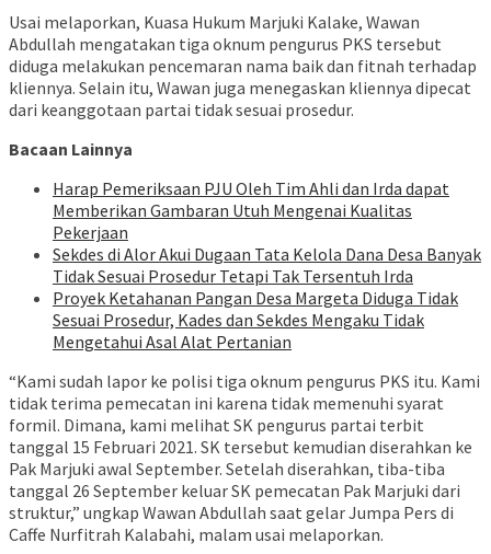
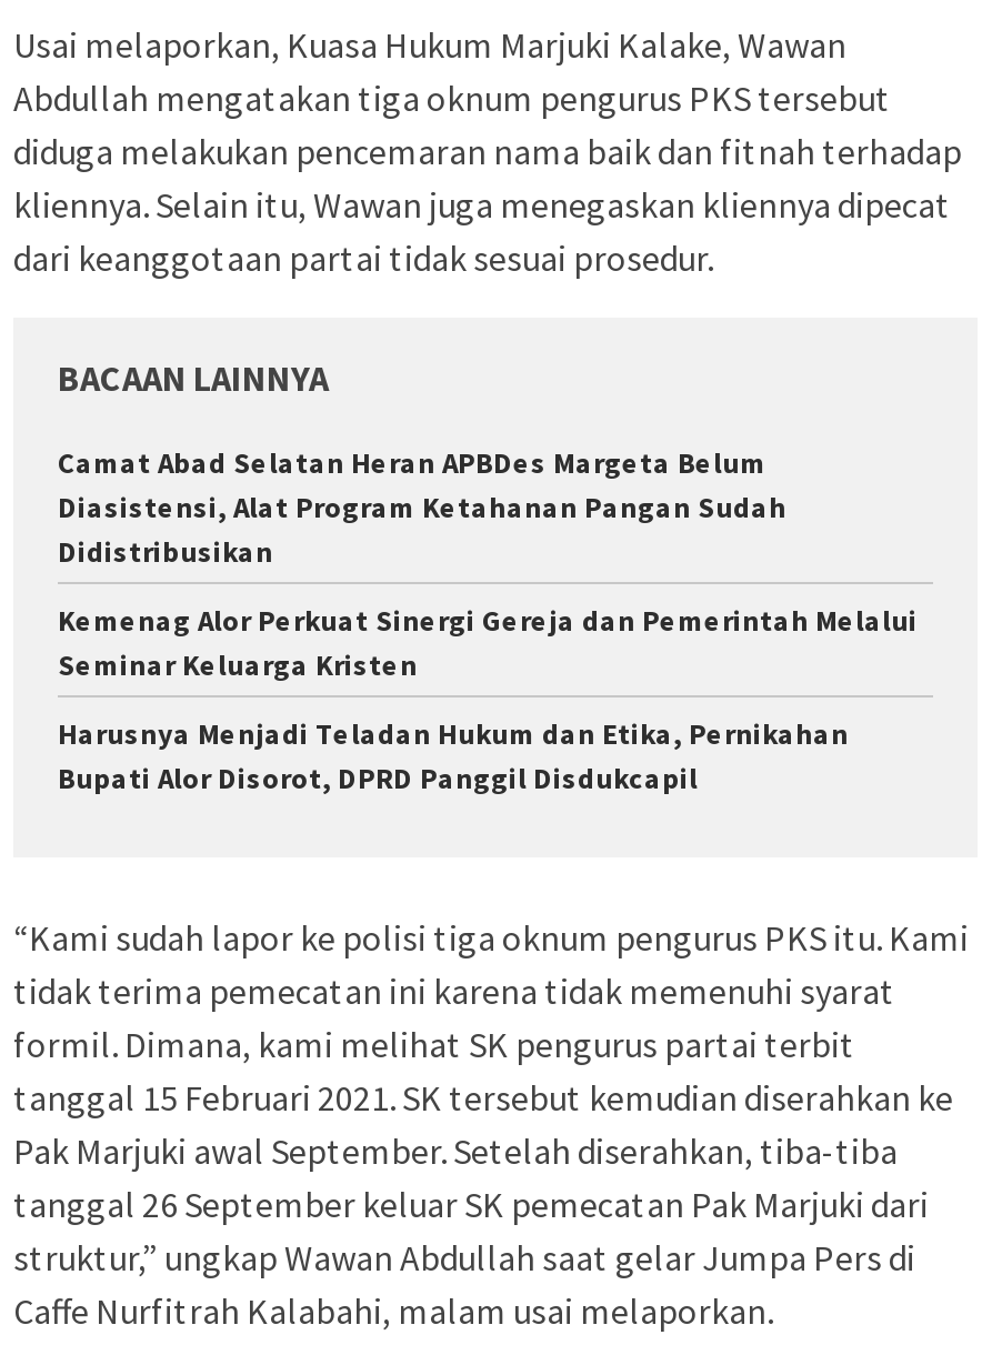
- Bacaan Lainnya
- Harap Pemeriksaan PJU Oleh Tim Ahli dan Irda dapat
- Memberikan Gambaran Utuh Mengenai Kualitas
- Pekerjaan
- Sekdes di Alor Akui Dugaan Tata Kelola Dana Desa Banyak
- Tidak Sesuai Prosedur Tetapi Tak Tersentuh Irda
- Proyek Ketahanan Pangan Desa Margeta Diduga Tidak
- Sesuai Prosedur, Kades dan Sekdes Mengaku Tidak
- Mengetahui Asal Alat Pertanian
+ BACAAN LAINNYA
+ Camat Abad Selatan Heran APBDes Margeta Belum
+ Diasistensi, Alat Program Ketahanan Pangan Sudah
+ Didistribusikan
+ Kemenag Alor Perkuat Sinergi Gereja dan Pemerintah Melalui
+ Seminar Keluarga Kristen
+ Harusnya Menjadi Teladan Hukum dan Etika, Pernikahan
+ Bupati Alor Disorot, DPRD Panggil Disdukcapil
